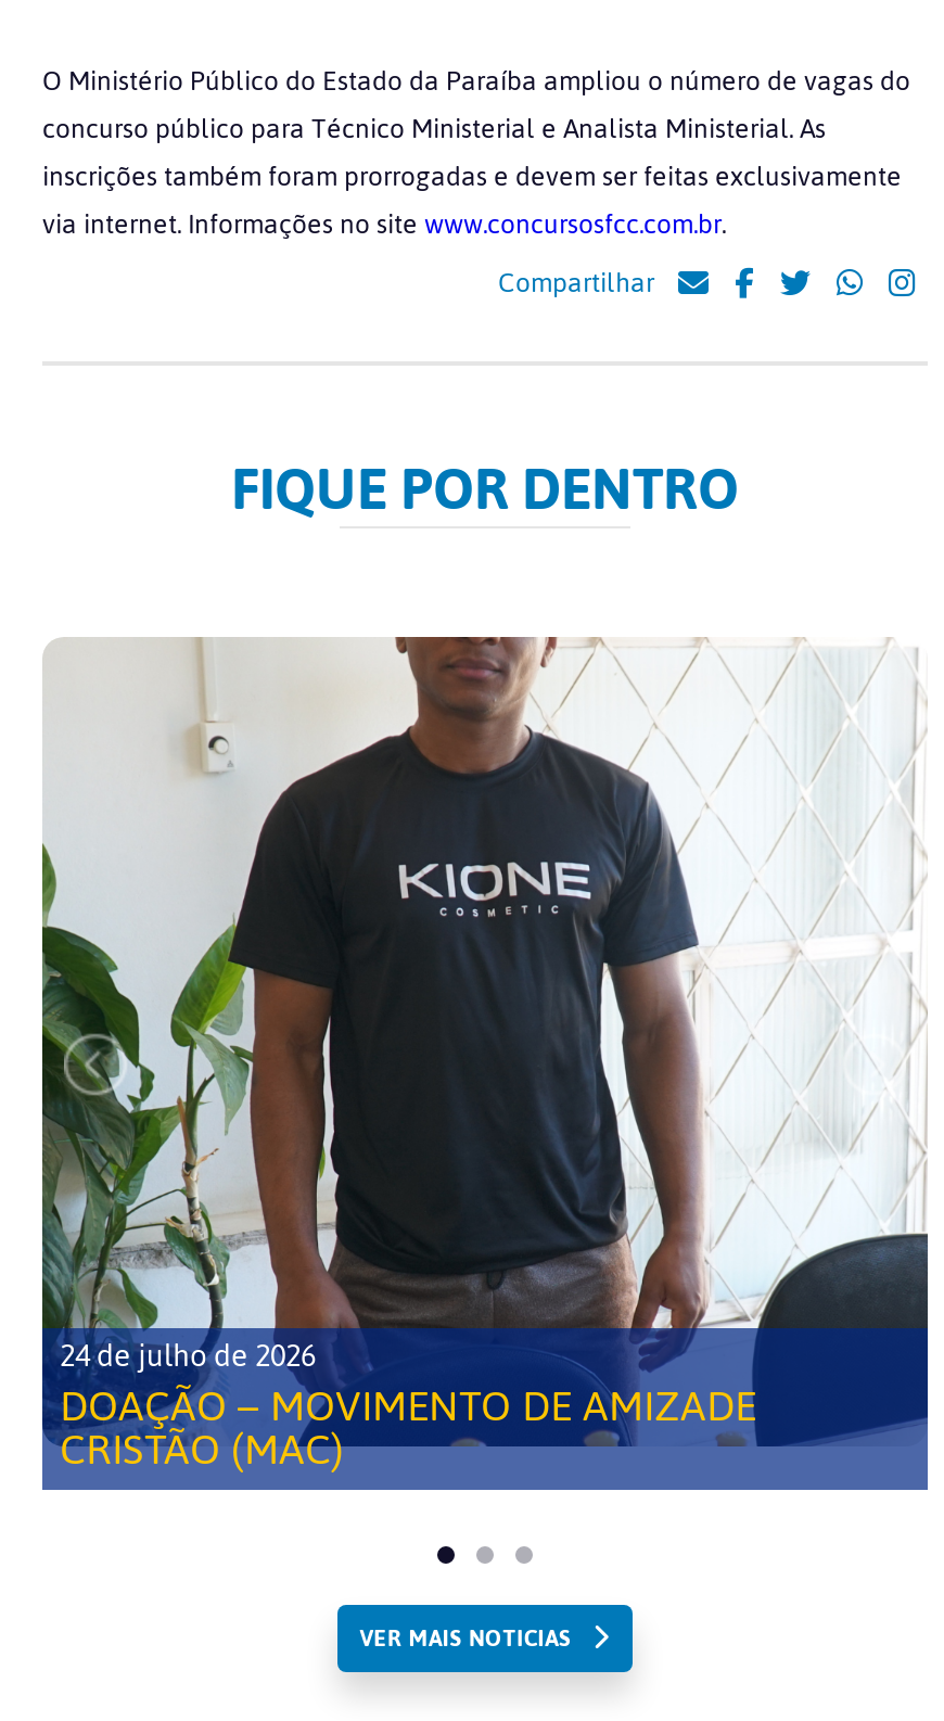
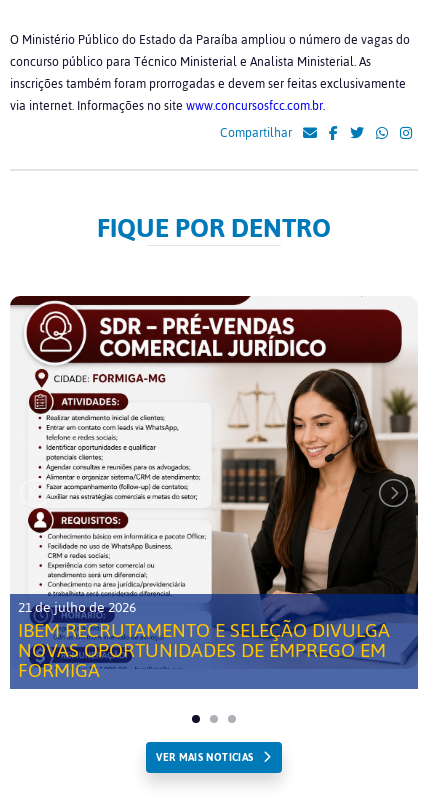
- [image]
- 24 de julho de 2026
- DOAÇÃO – MOVIMENTO DE AMIZADE
- CRISTÃO (MAC)
+ [image]
+ 21 de julho de 2026
+ IBEM RECRUTAMENTO E SELEÇÃO DIVULGA
+ NOVAS OPORTUNIDADES DE EMPREGO EM
+ FORMIGA
